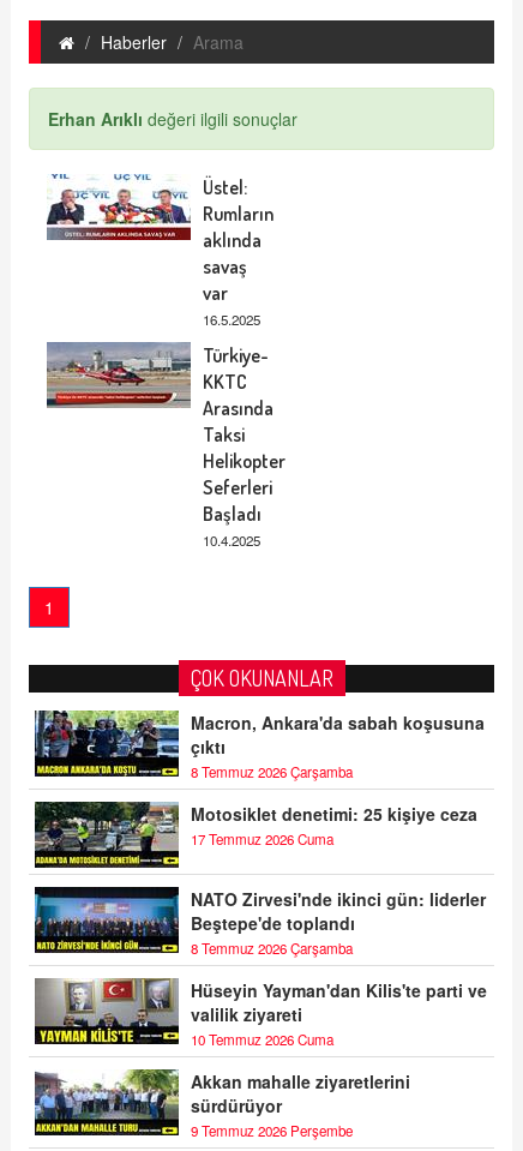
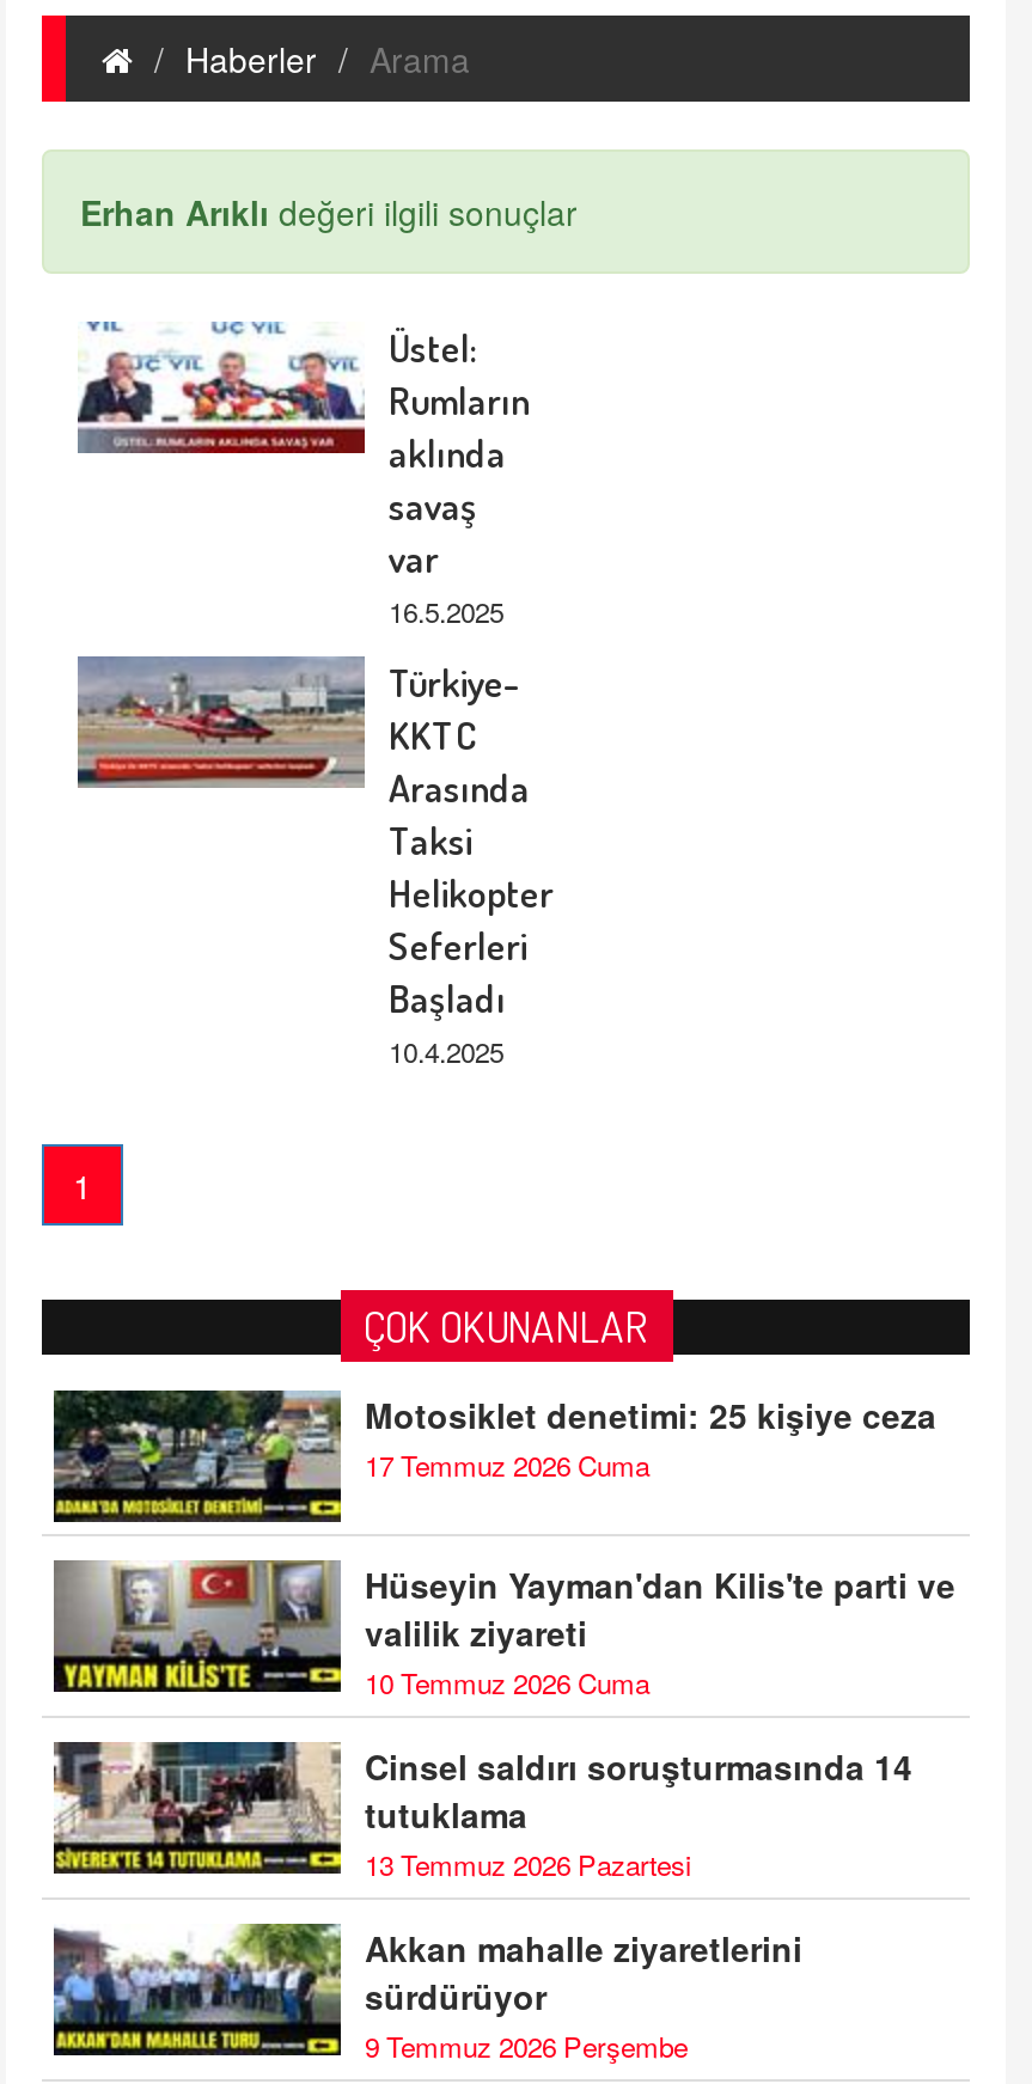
- [image]
- Macron, Ankara'da sabah koşusuna
- çıktı
- 8 Temmuz 2026 Çarşamba

- [image]
- NATO Zirvesi'nde ikinci gün: liderler
- Beştepe'de toplandı
- 8 Temmuz 2026 Çarşamba

moved up: [image] | Hüseyin Yayman'dan Kilis'te parti ve | valilik ziyareti | 10 Temmuz 2026 Cuma

+ [image]
+ Cinsel saldırı soruşturmasında 14
+ tutuklama
+ 13 Temmuz 2026 Pazartesi
